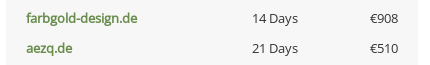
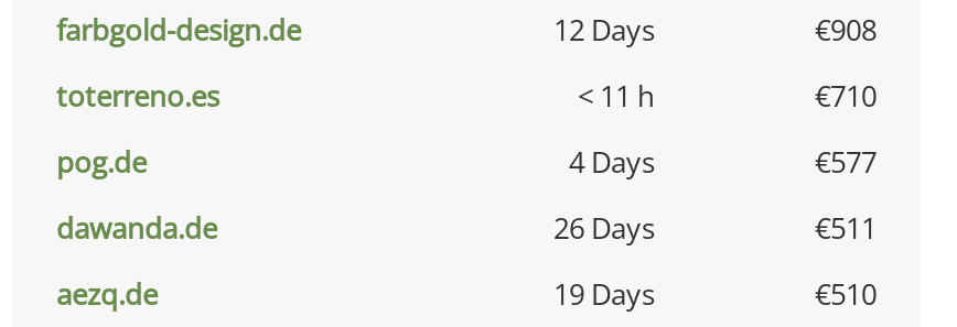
- 14 Days
+ 12 Days

+ toterreno.es
+ < 11 h
+ €710
+ pog.de
+ 4 Days
+ €577
+ dawanda.de
+ 26 Days
+ €511

- 21 Days
+ 19 Days
